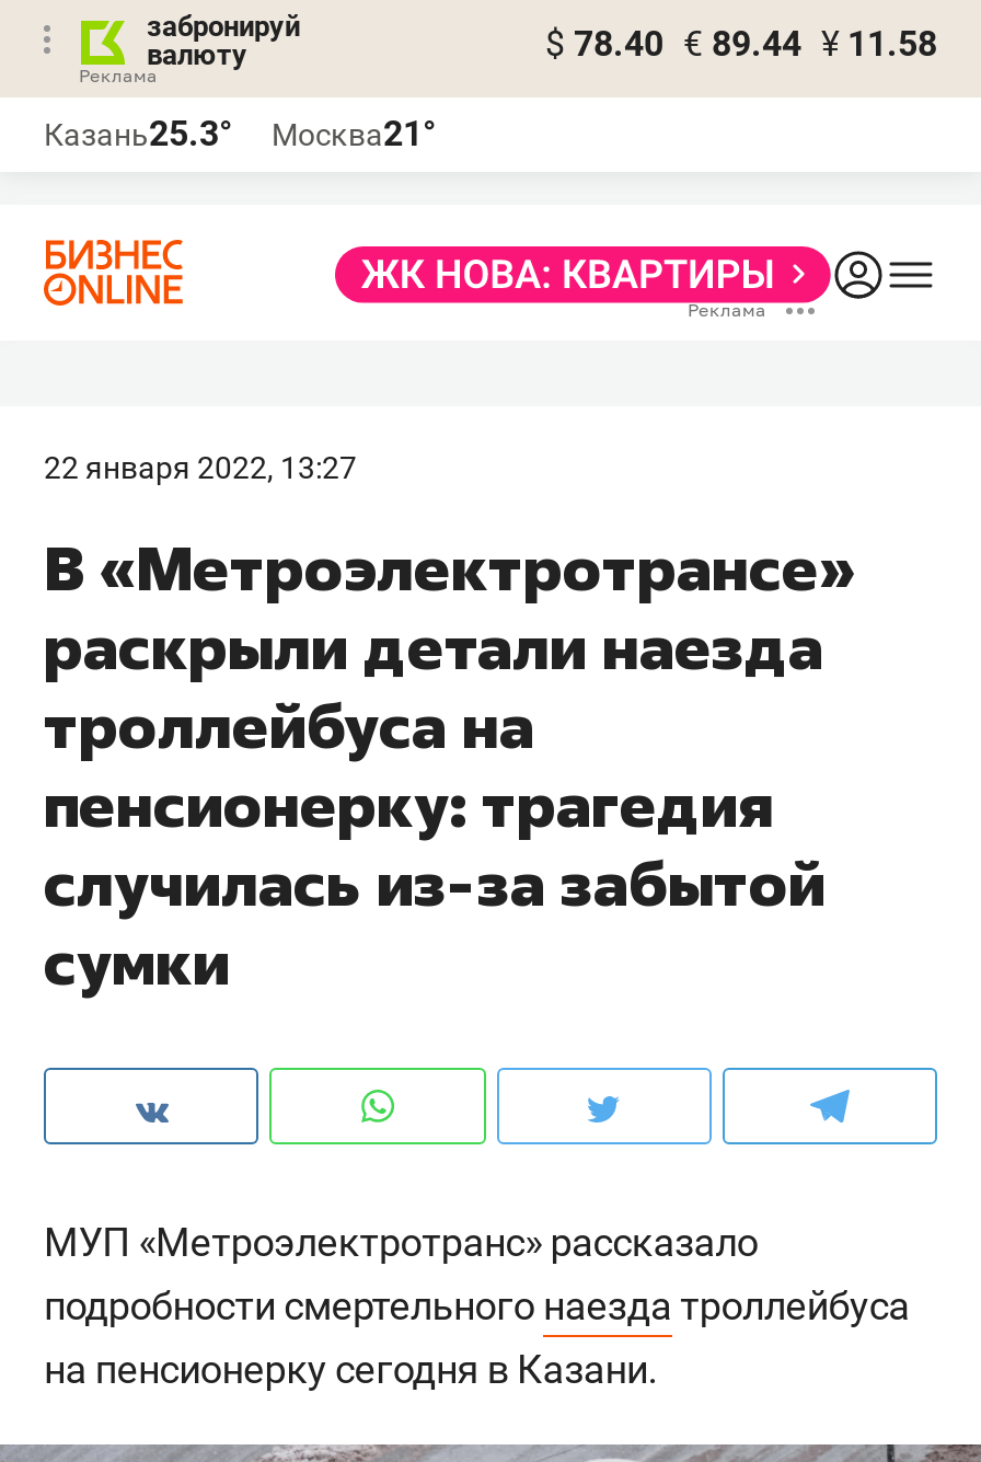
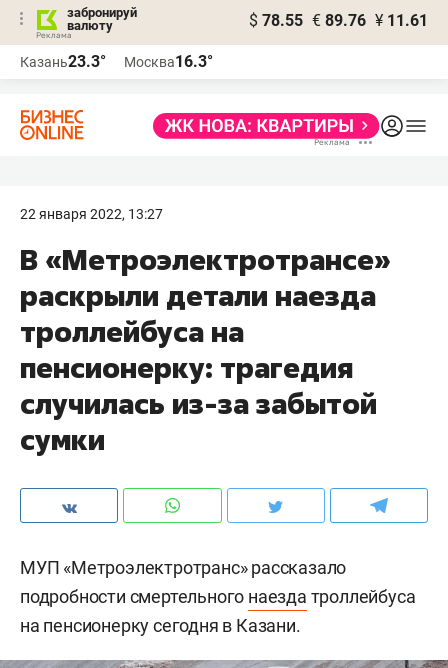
- $ 78.40 € 89.44 ¥ 11.58
+ $ 78.55 € 89.76 ¥ 11.61

- Казань25.3°
+ Казань23.3°

- Москва21°
+ Москва16.3°
